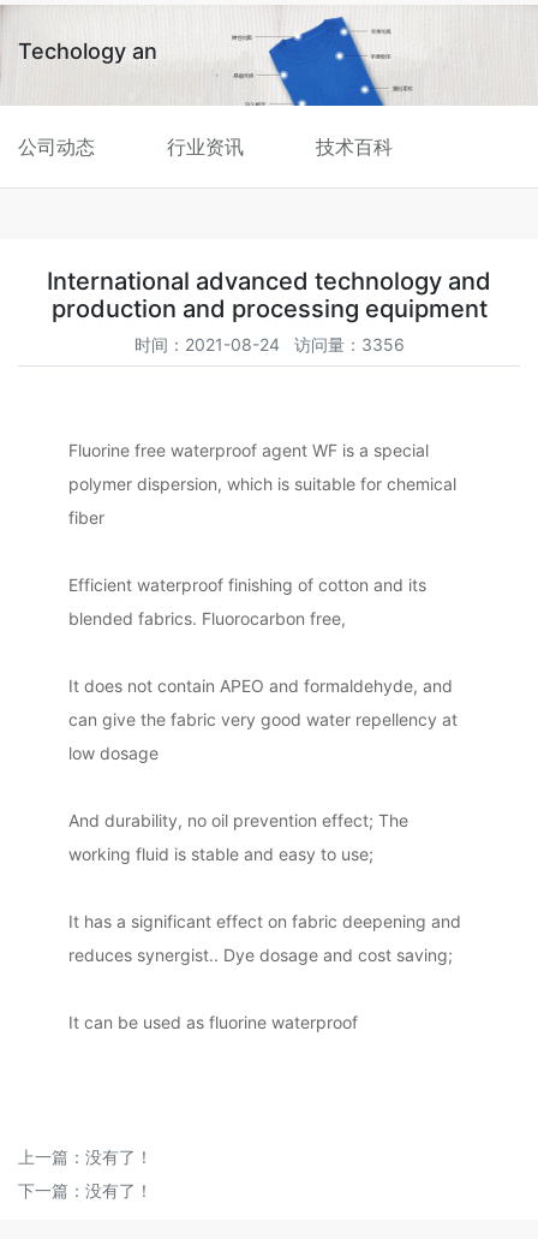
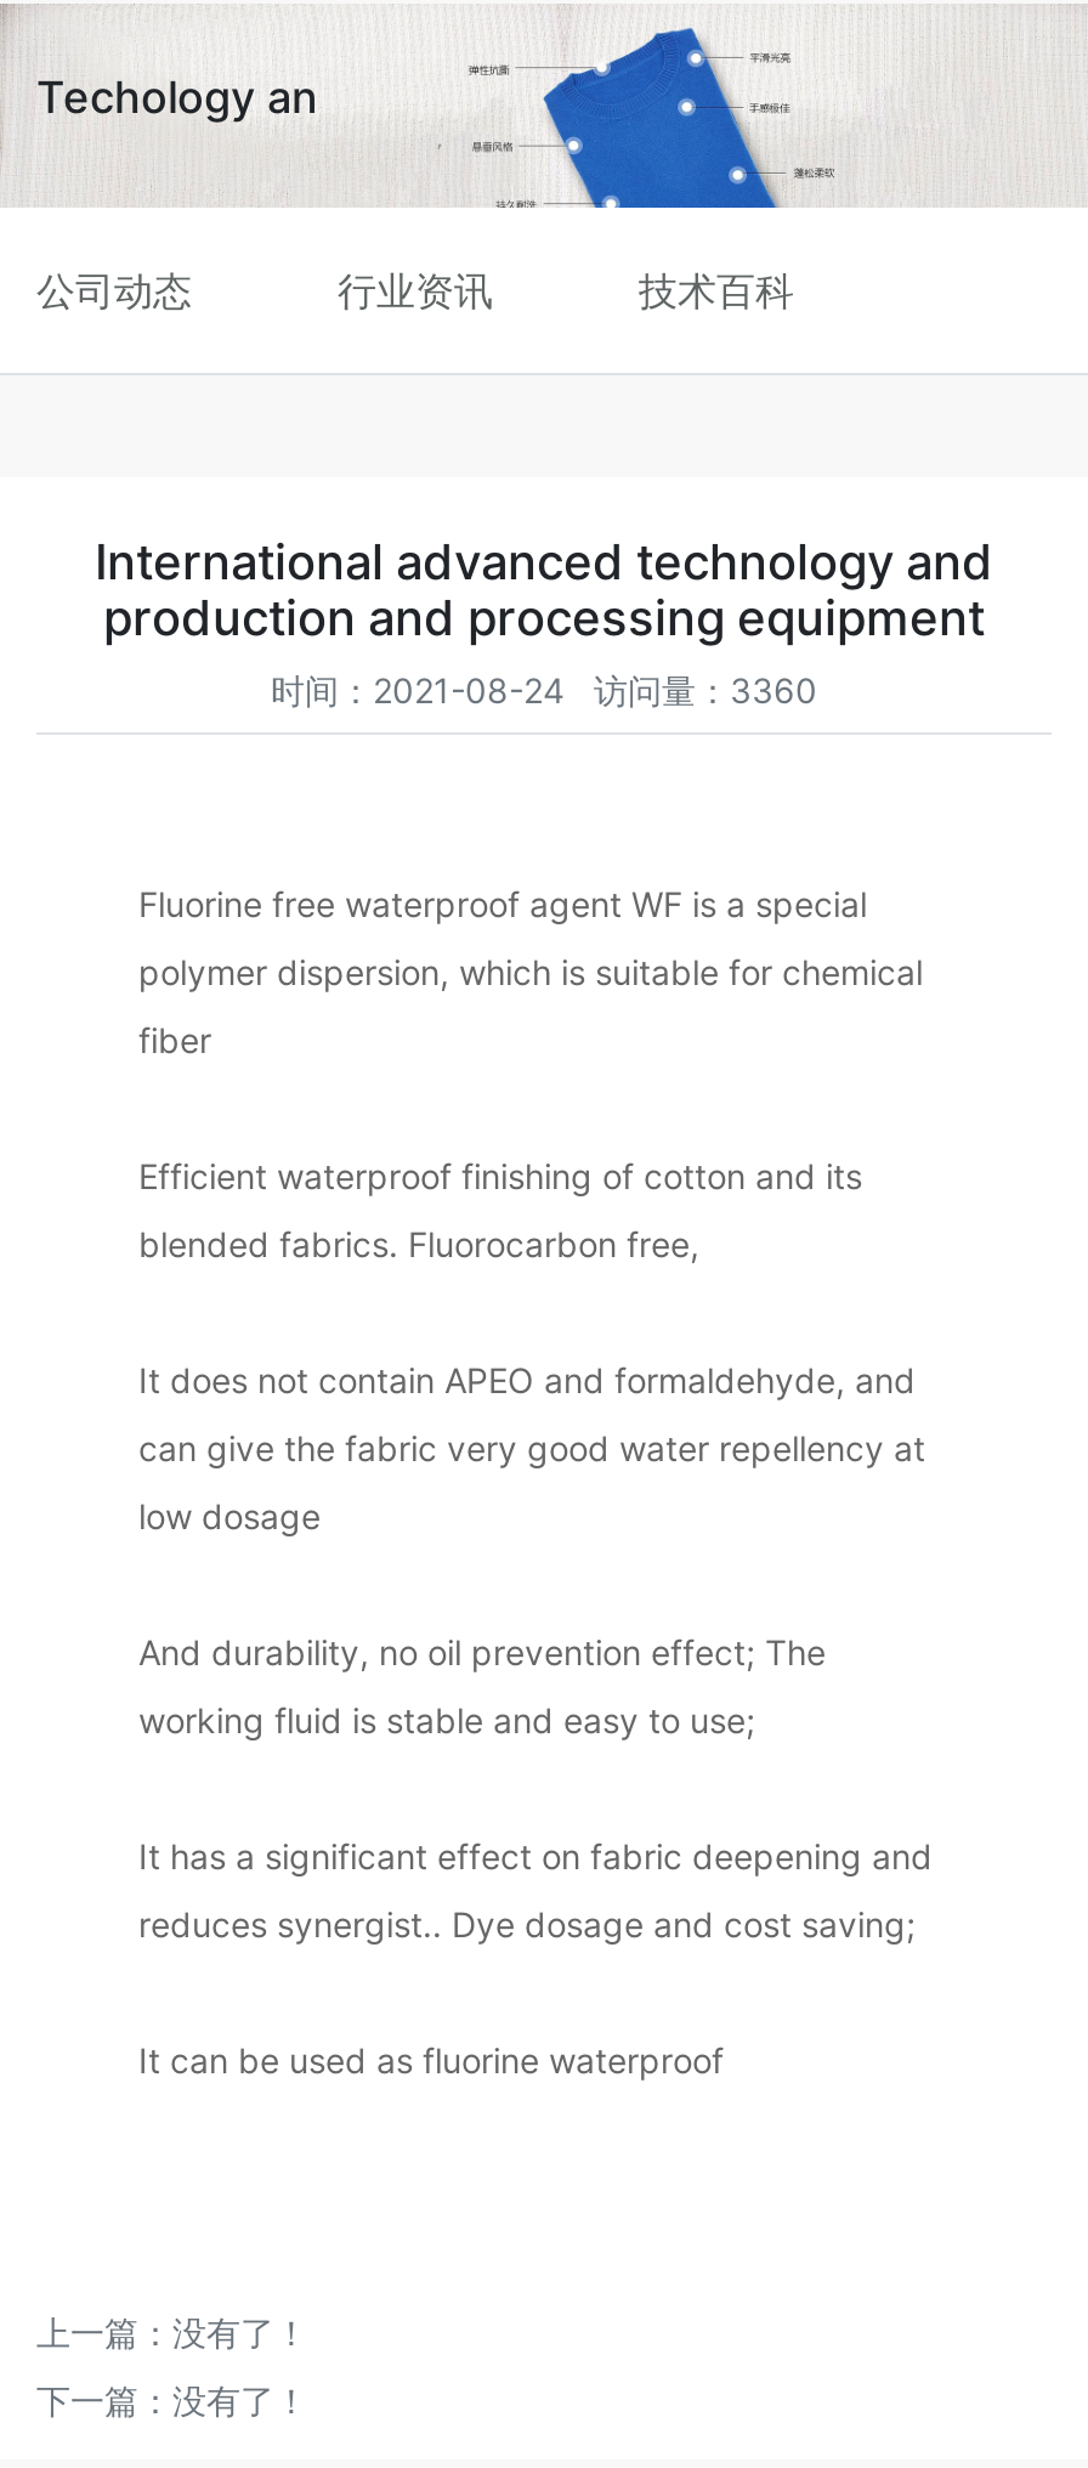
- 时间：2021-08-24 访问量：3356
+ 时间：2021-08-24 访问量：3360
